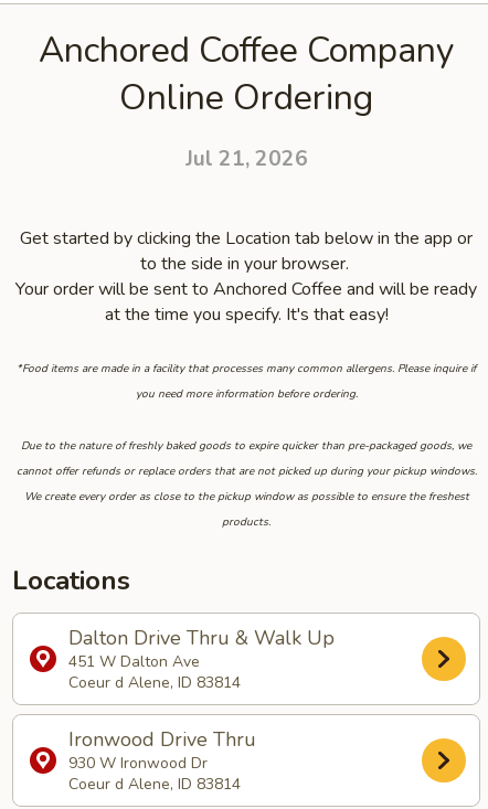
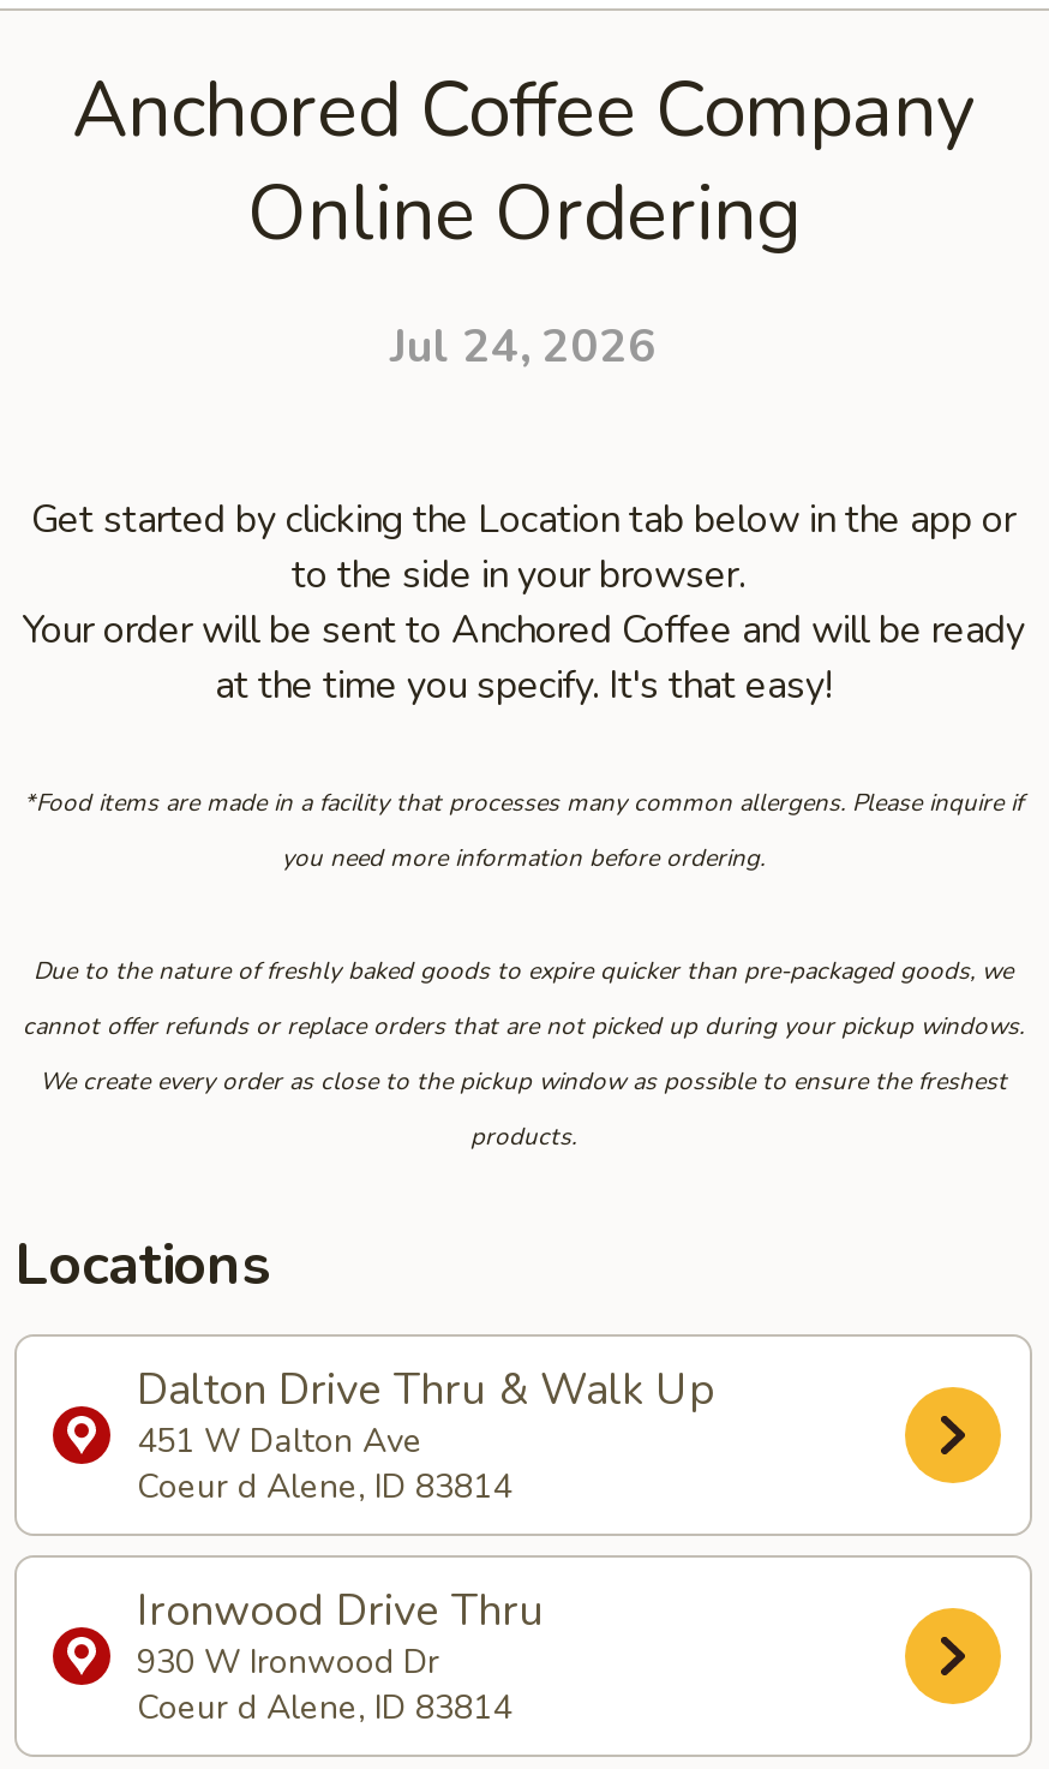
- Jul 21, 2026
+ Jul 24, 2026
